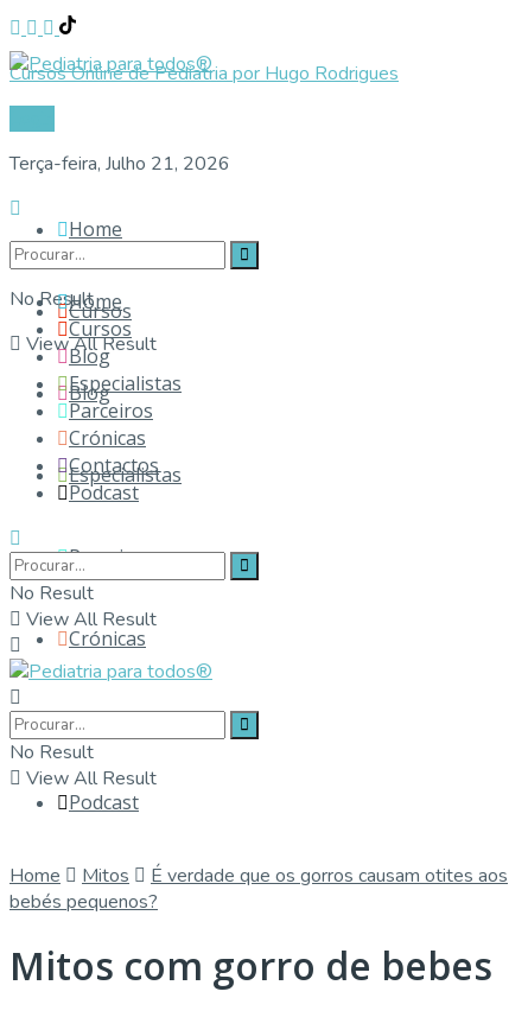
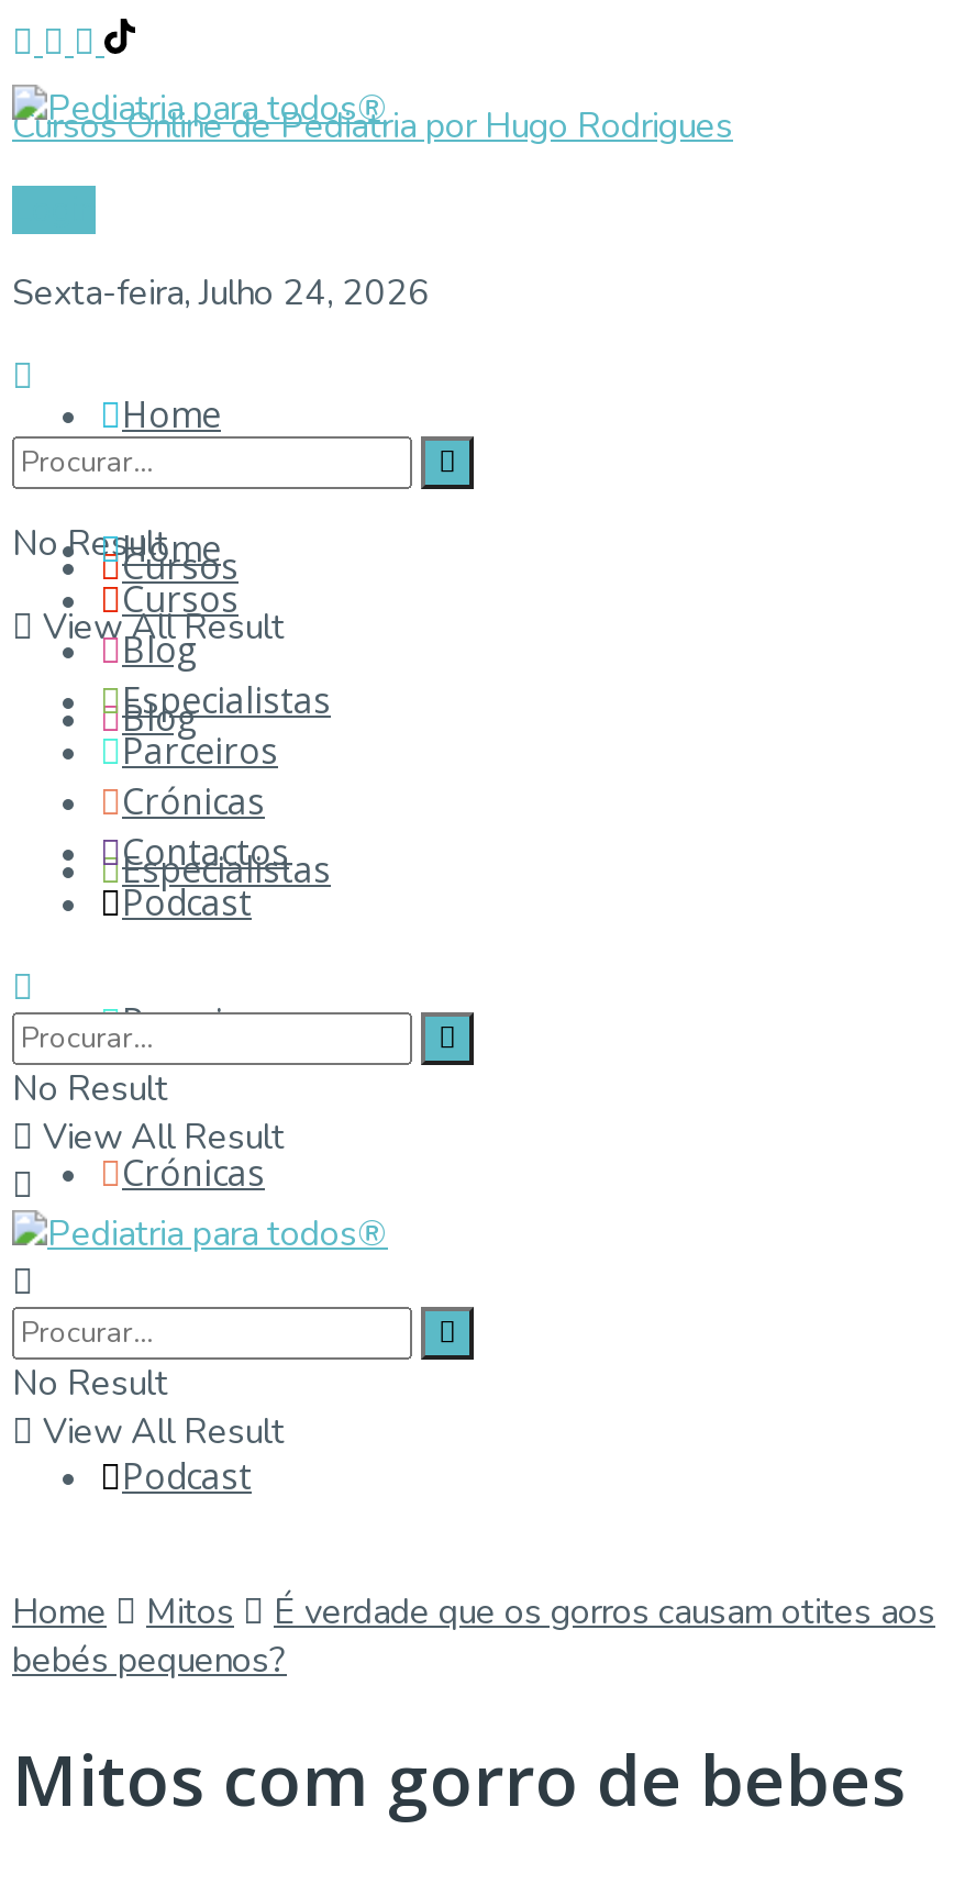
- Terça-feira, Julho 21, 2026
+ Sexta-feira, Julho 24, 2026
